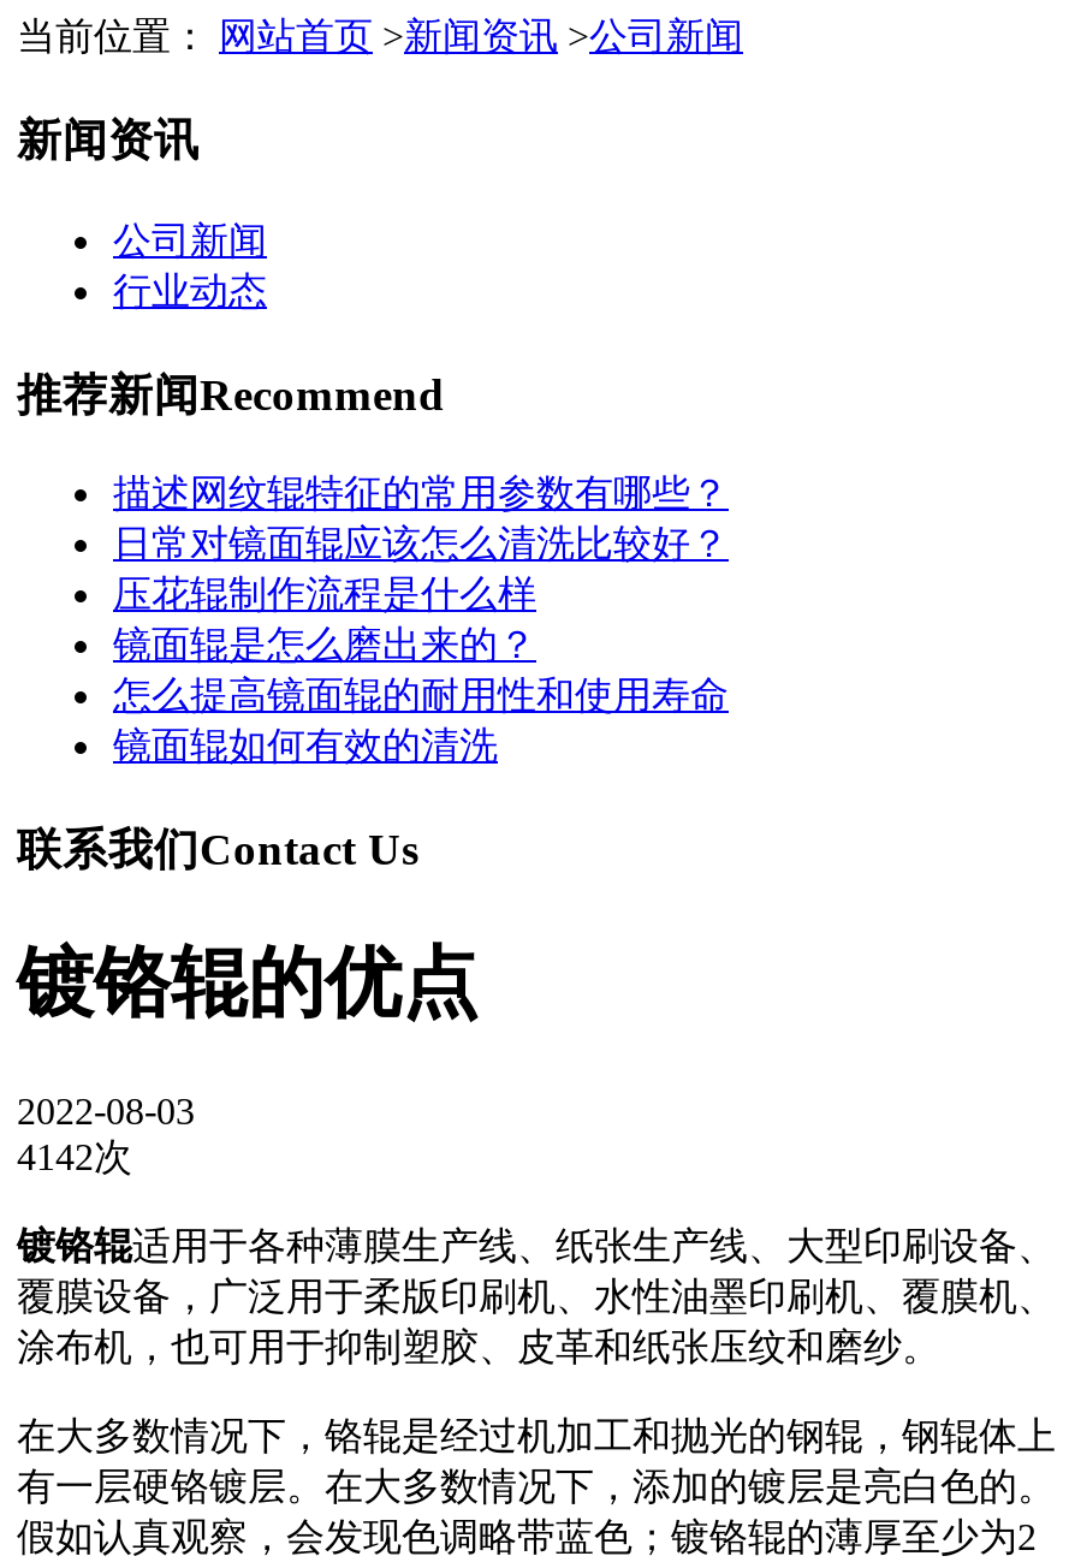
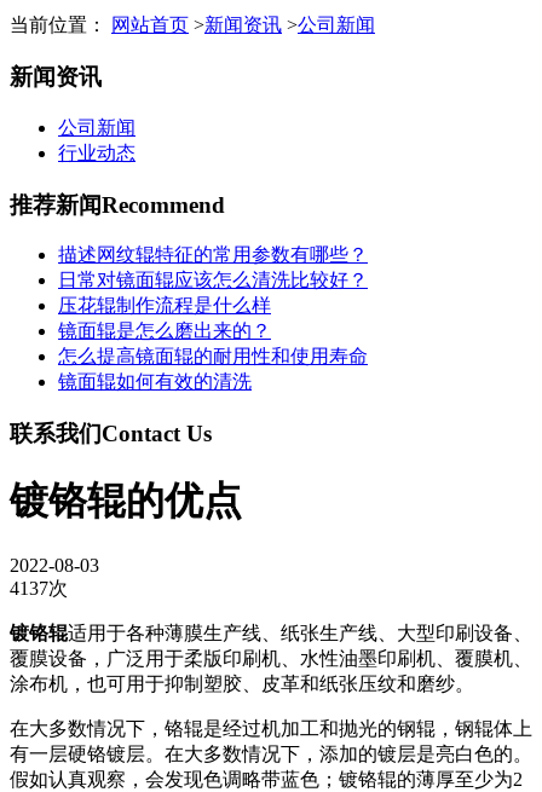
- 4142次
+ 4137次
